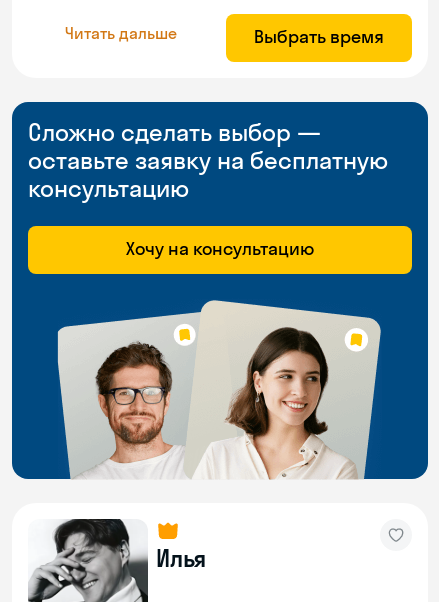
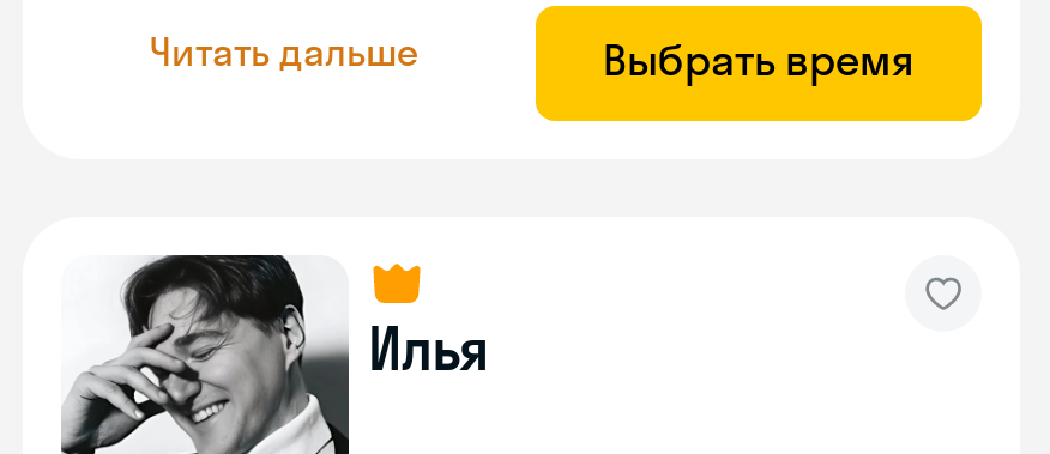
- [image]
- Сложно сделать выбор —
- оставьте заявку на бесплатную
- консультацию
- Хочу на консультацию
